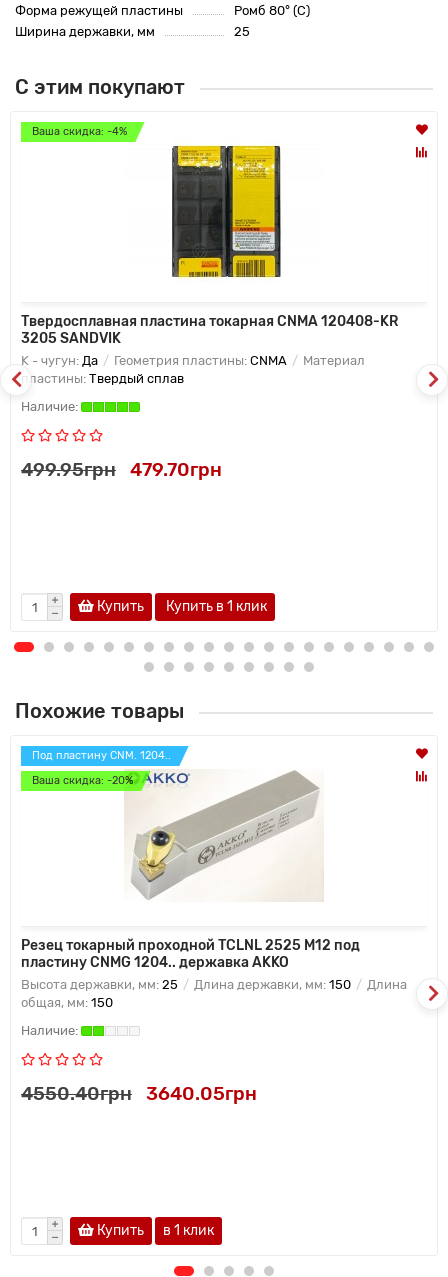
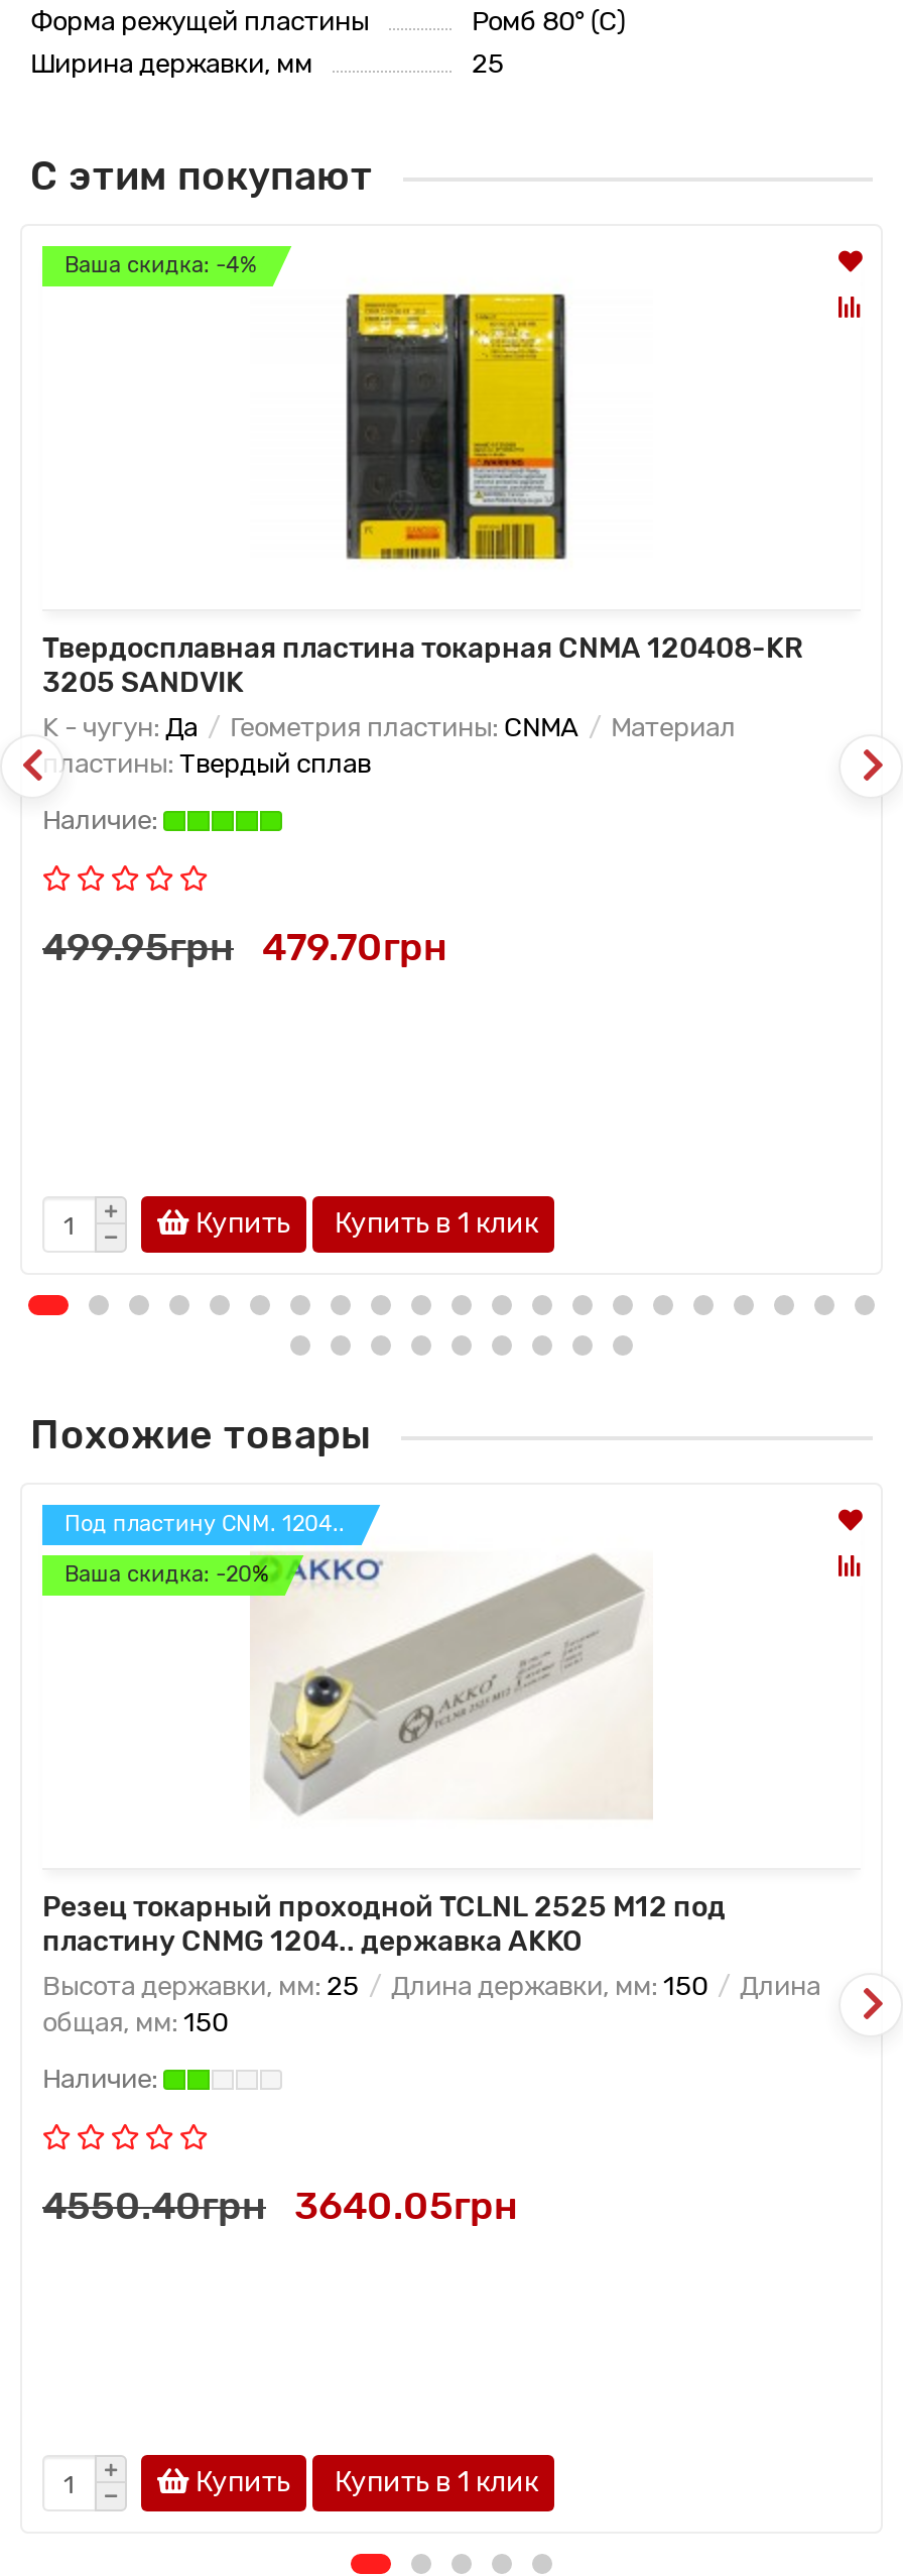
- Купить в 1 клик
+ Купить Купить в 1 клик
